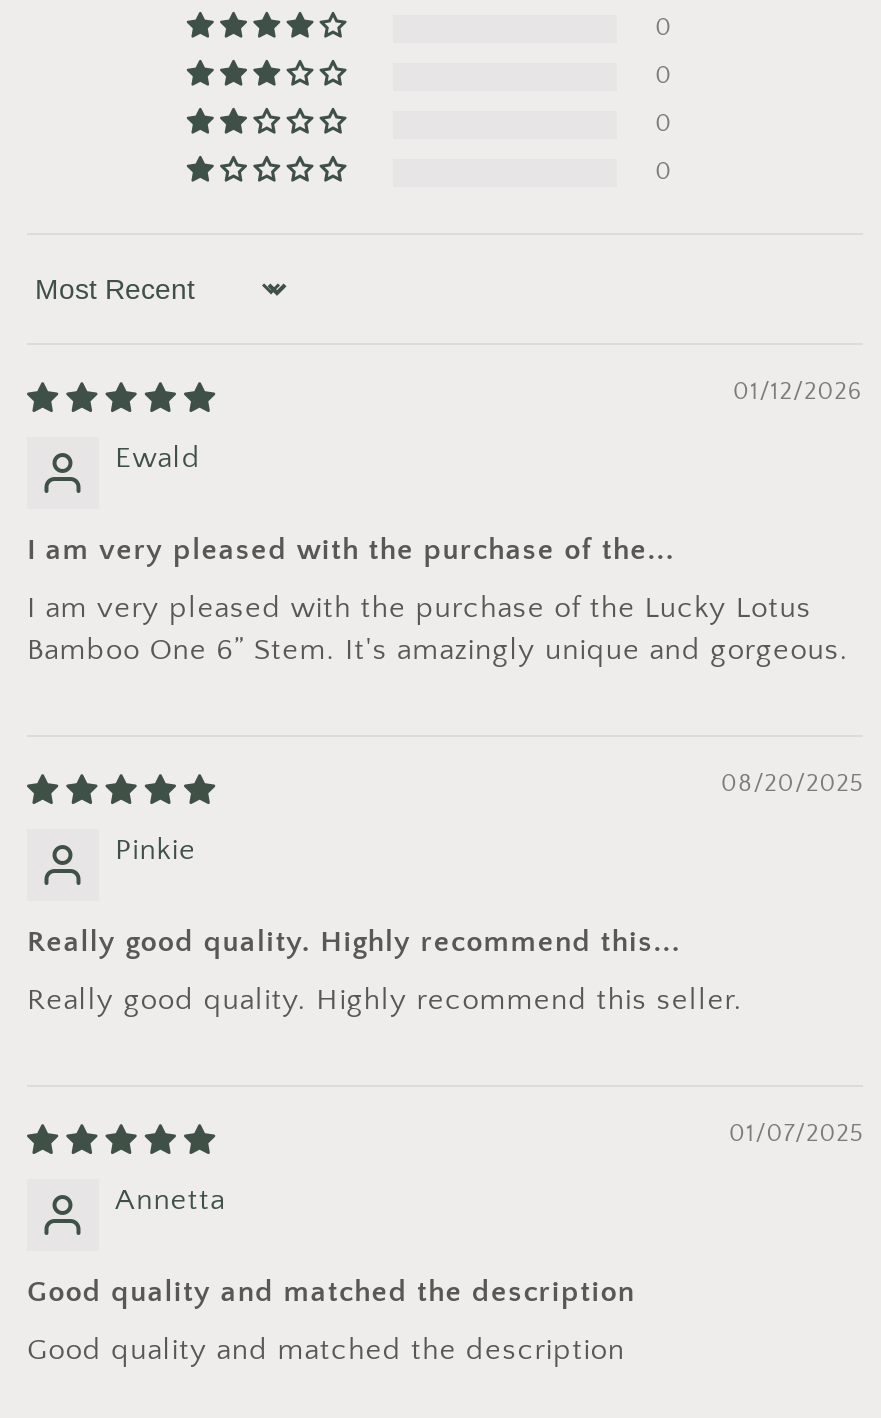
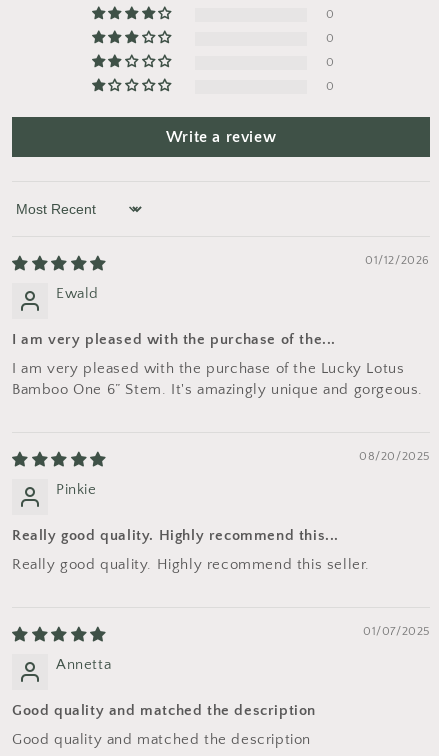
+ Write a review
